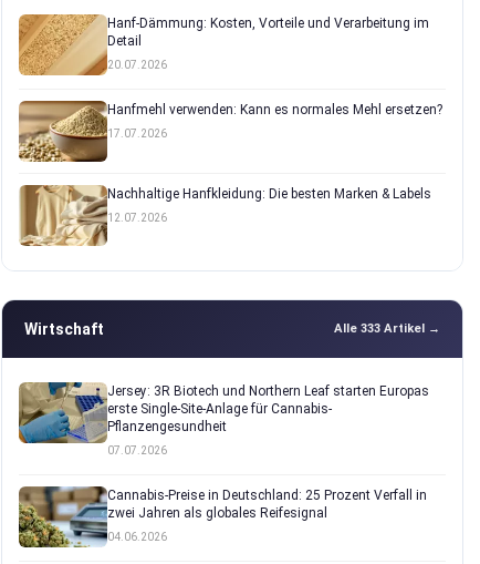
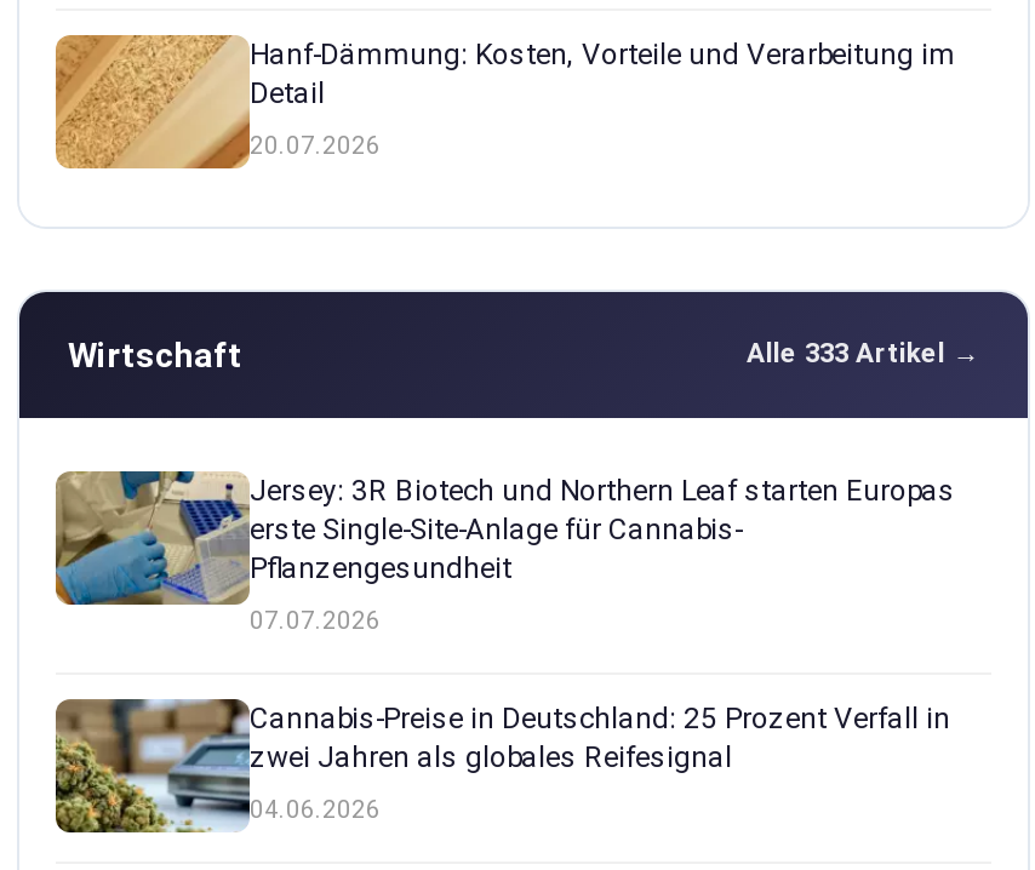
- [image]
- Hanfmehl verwenden: Kann es normales Mehl ersetzen?
- 17.07.2026

- [image]
- Nachhaltige Hanfkleidung: Die besten Marken & Labels
- 12.07.2026
